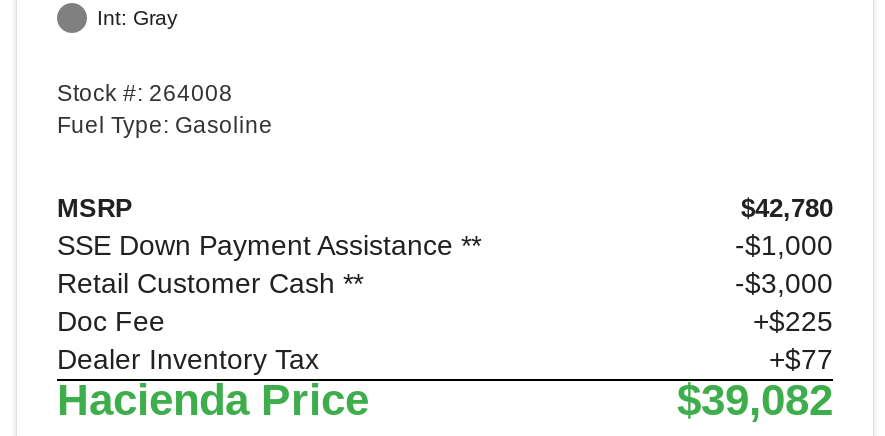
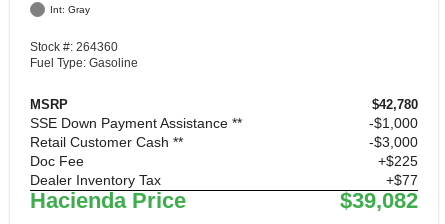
- Stock #: 264008
+ Stock #: 264360
